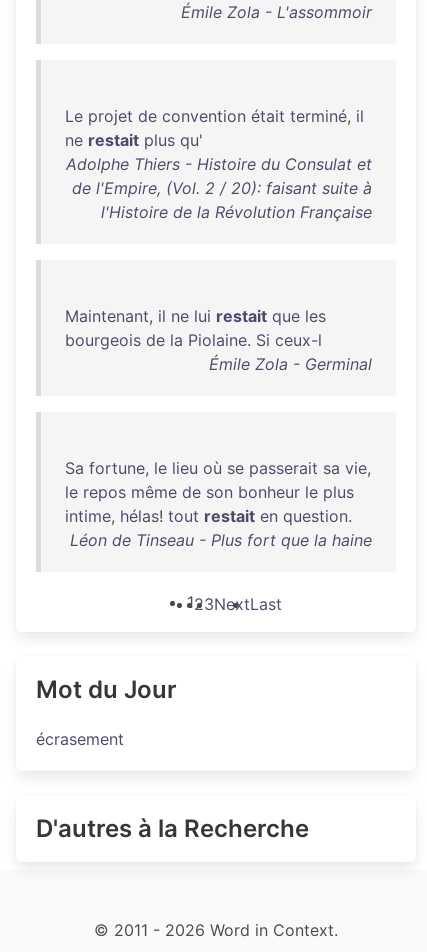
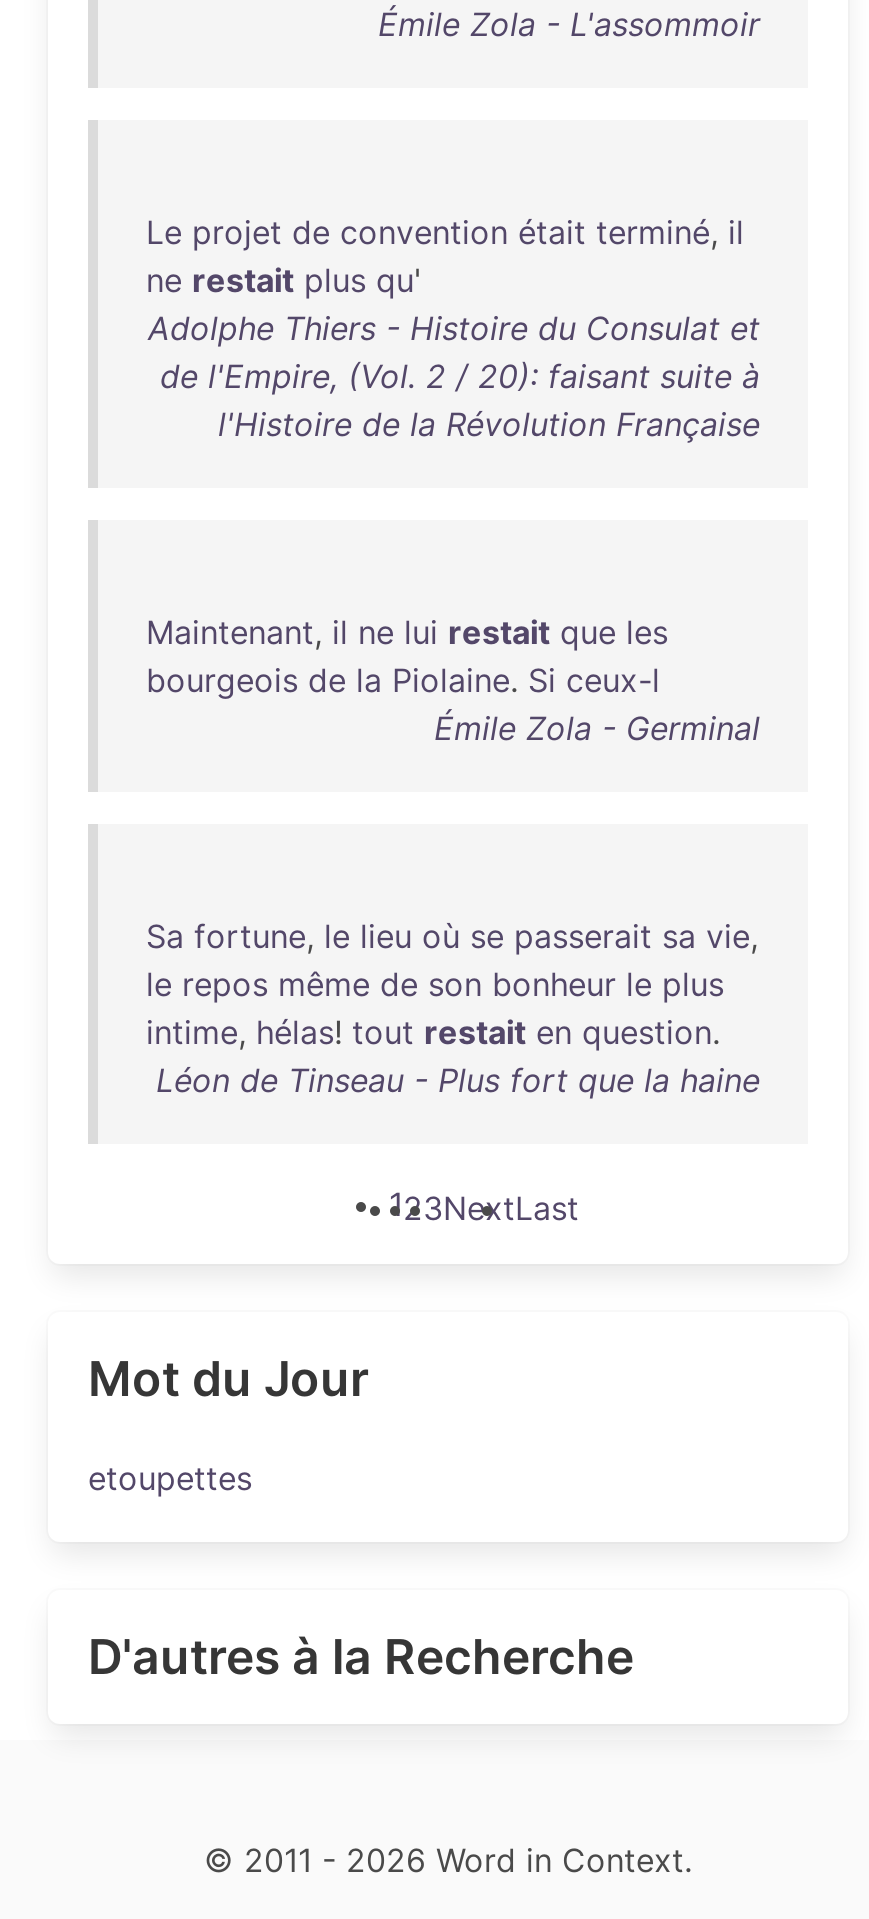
- écrasement
+ etoupettes
